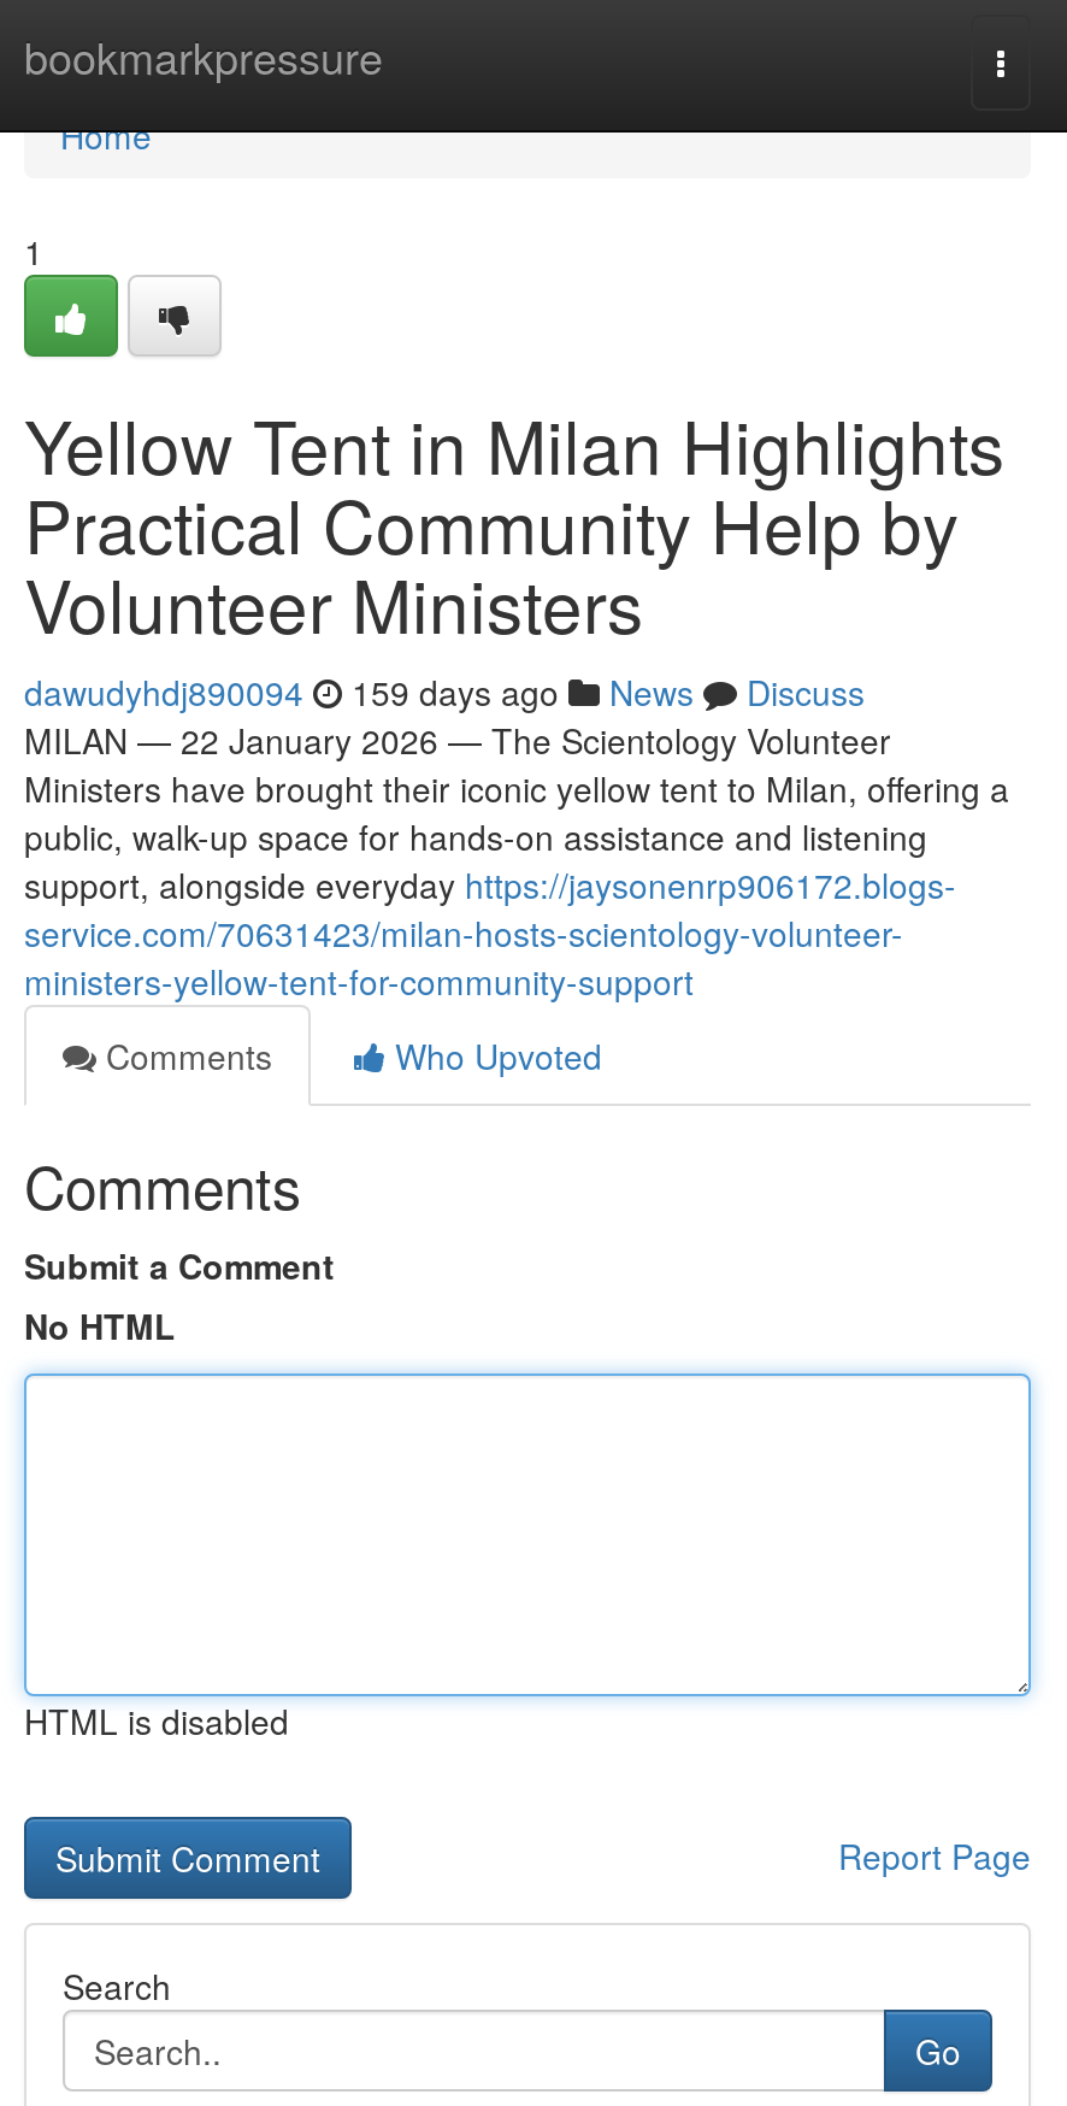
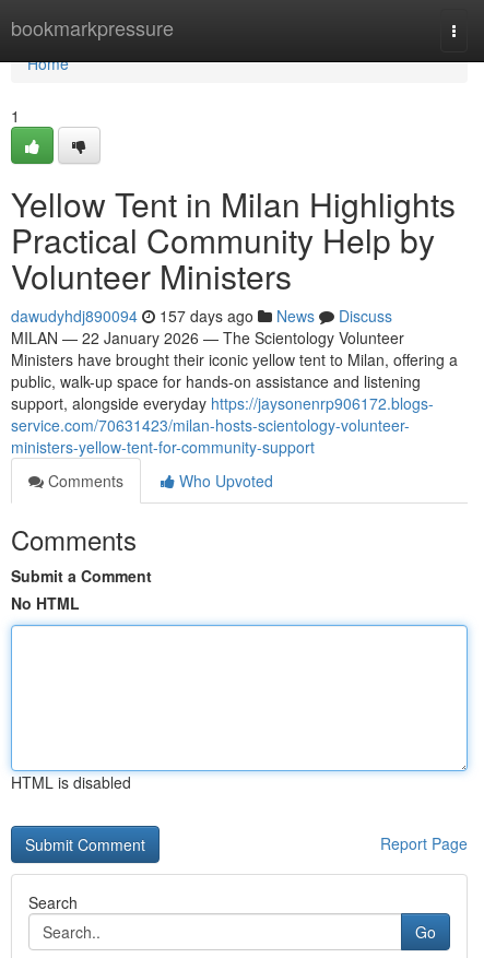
- dawudyhdj890094 159 days ago News Discuss
+ dawudyhdj890094 157 days ago News Discuss
